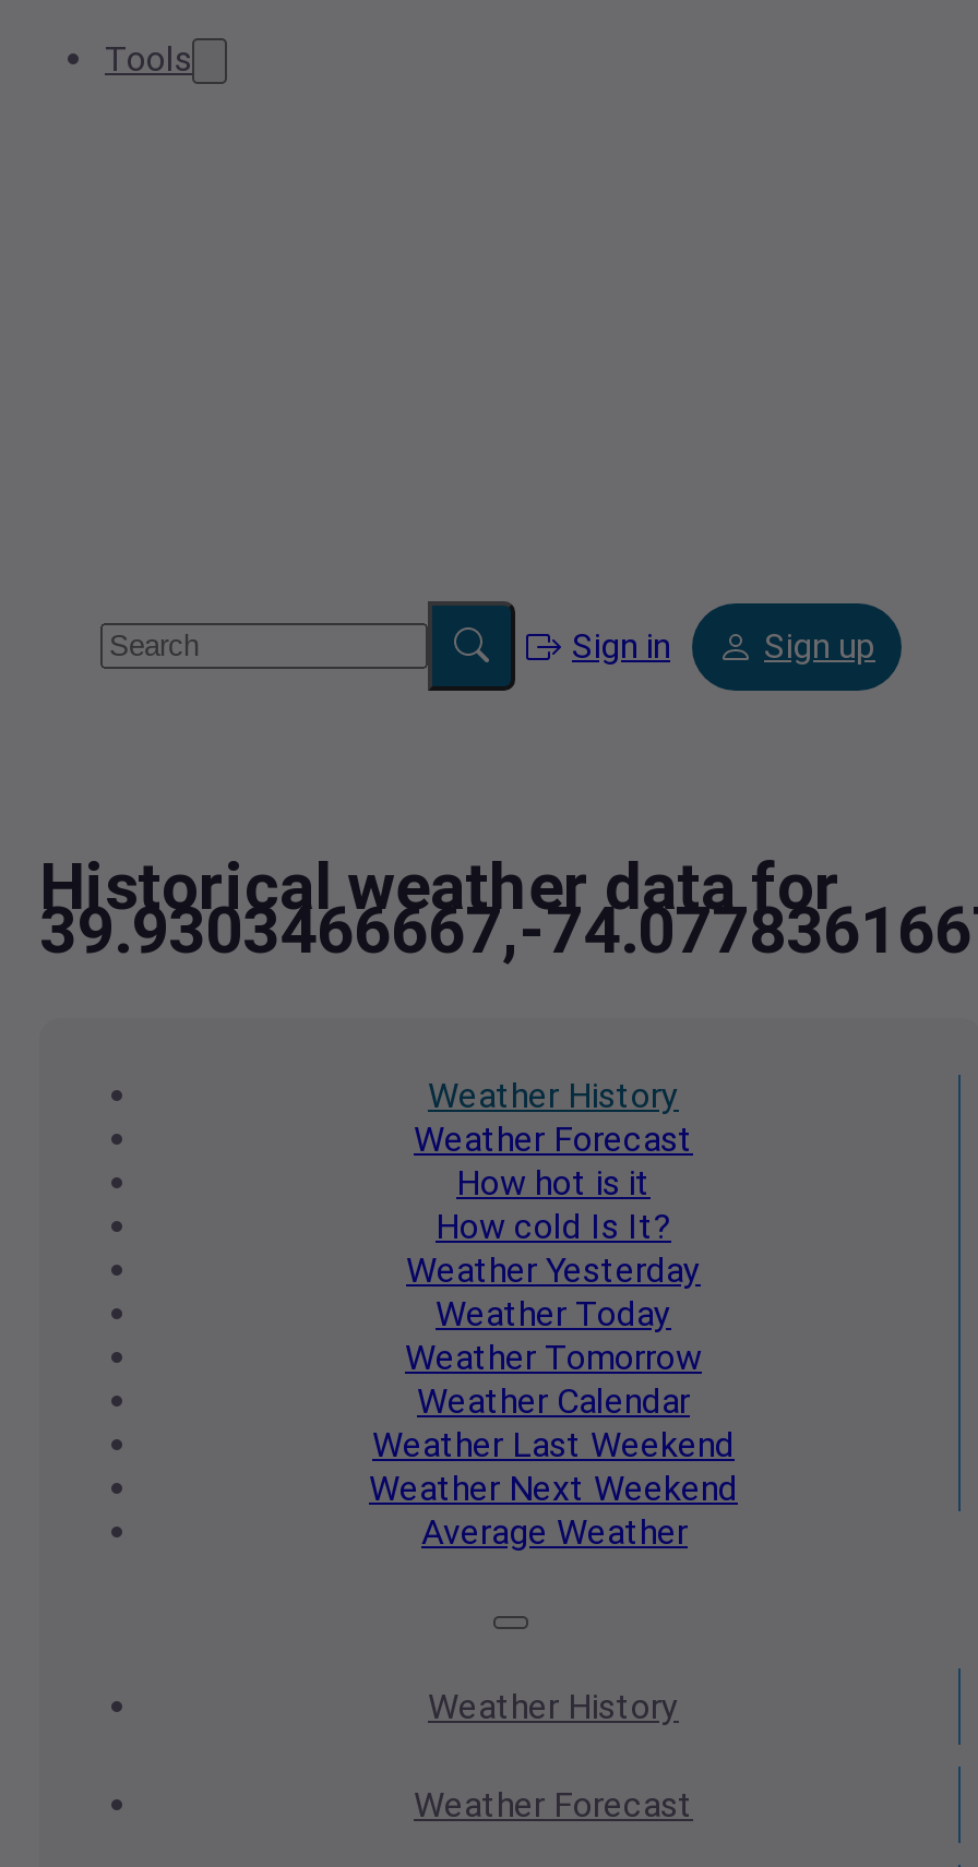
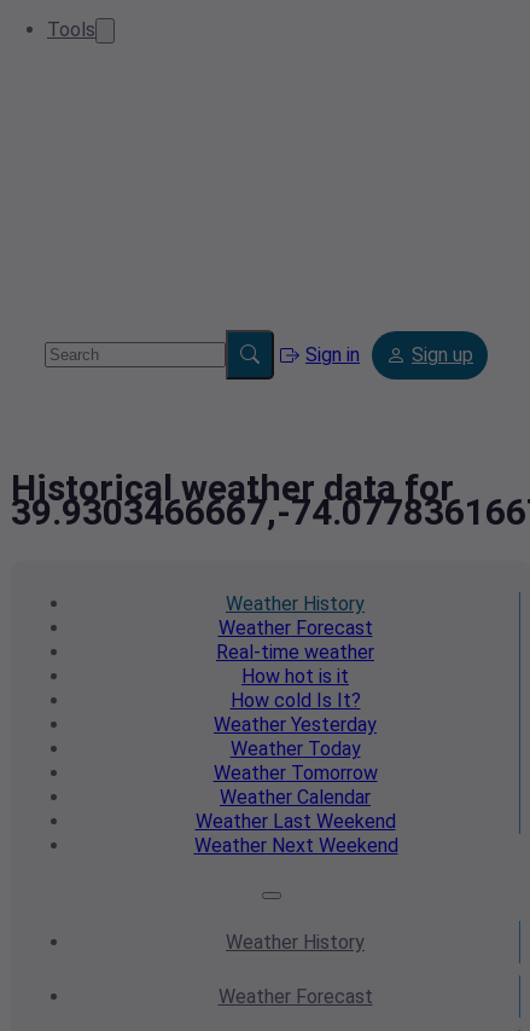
moved down: How hot is it | How cold Is It? | Weather Yesterday | Weather Today | Weather Tomorrow | Weather Calendar | Weather Last Weekend | Weather Next Weekend

+ Real-time weather

- Average Weather
